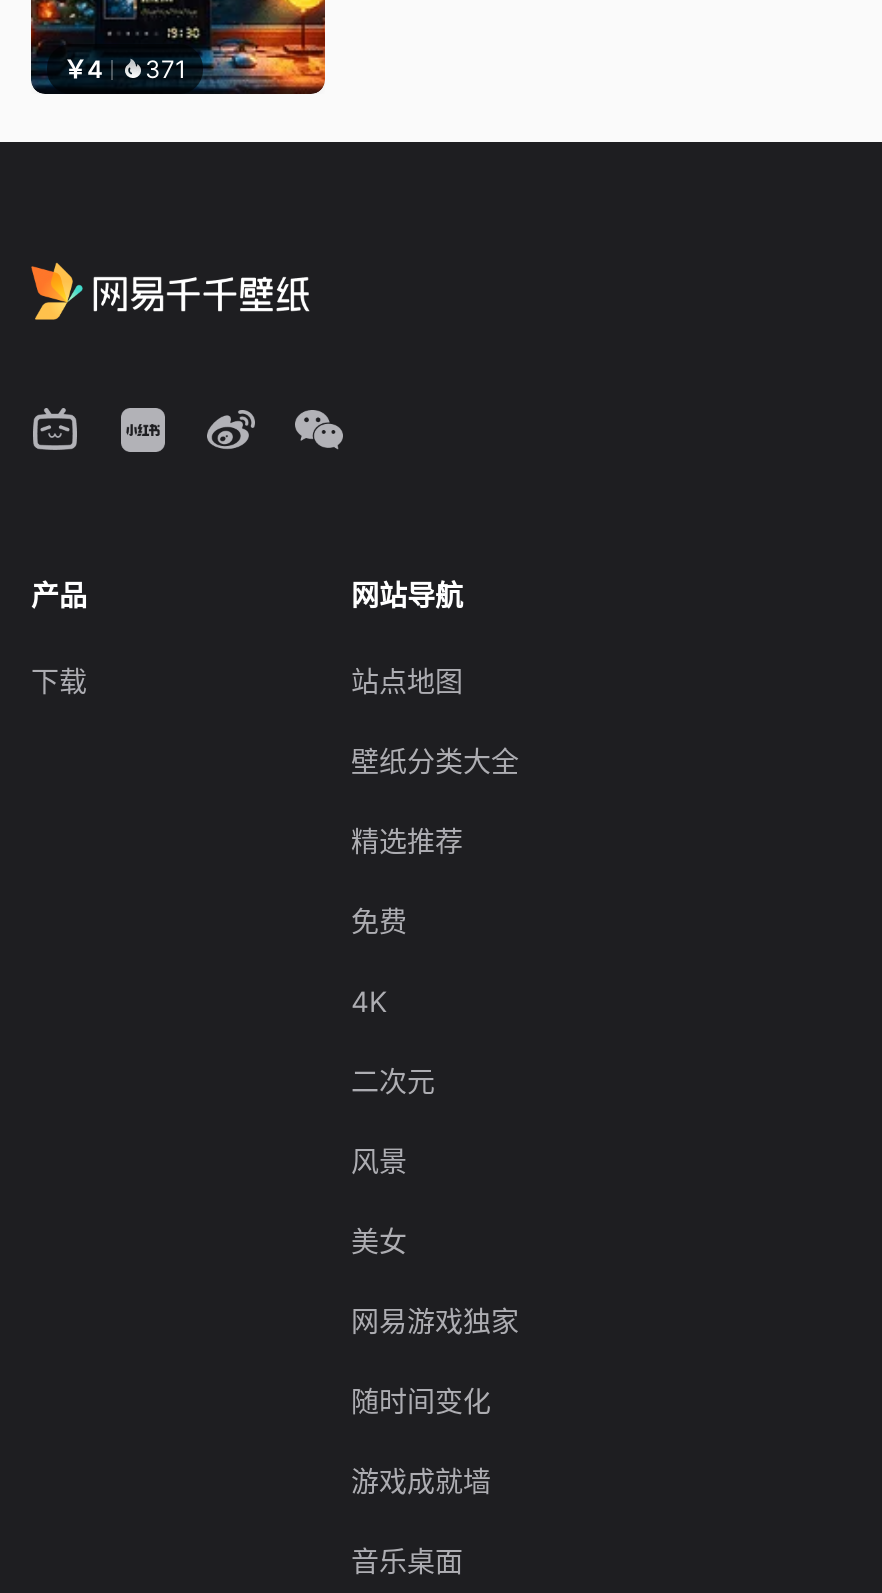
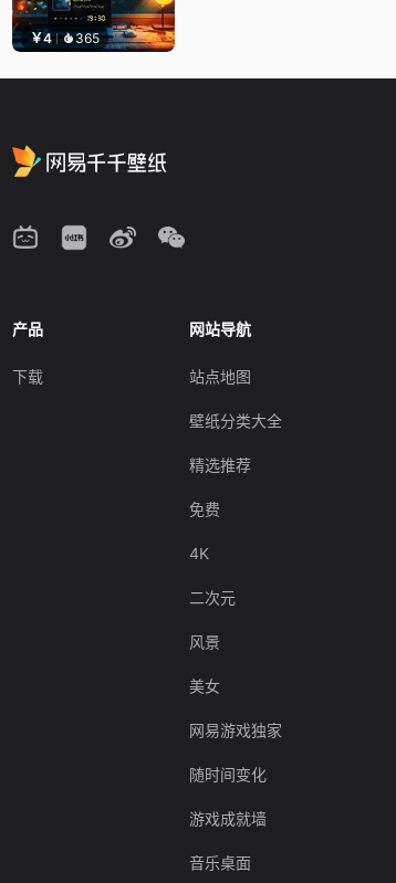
- ￥4 371
+ ￥4 365
